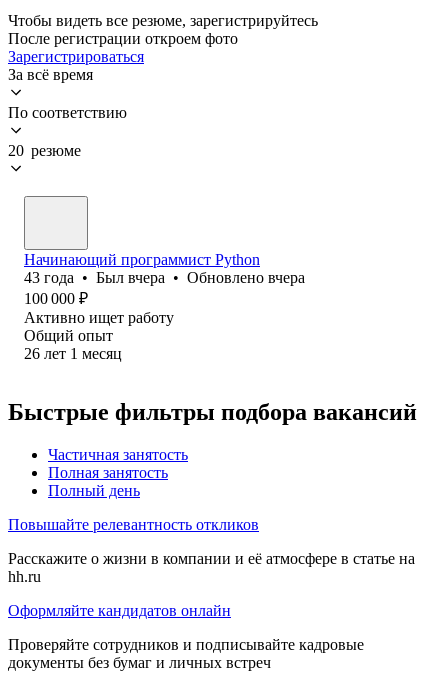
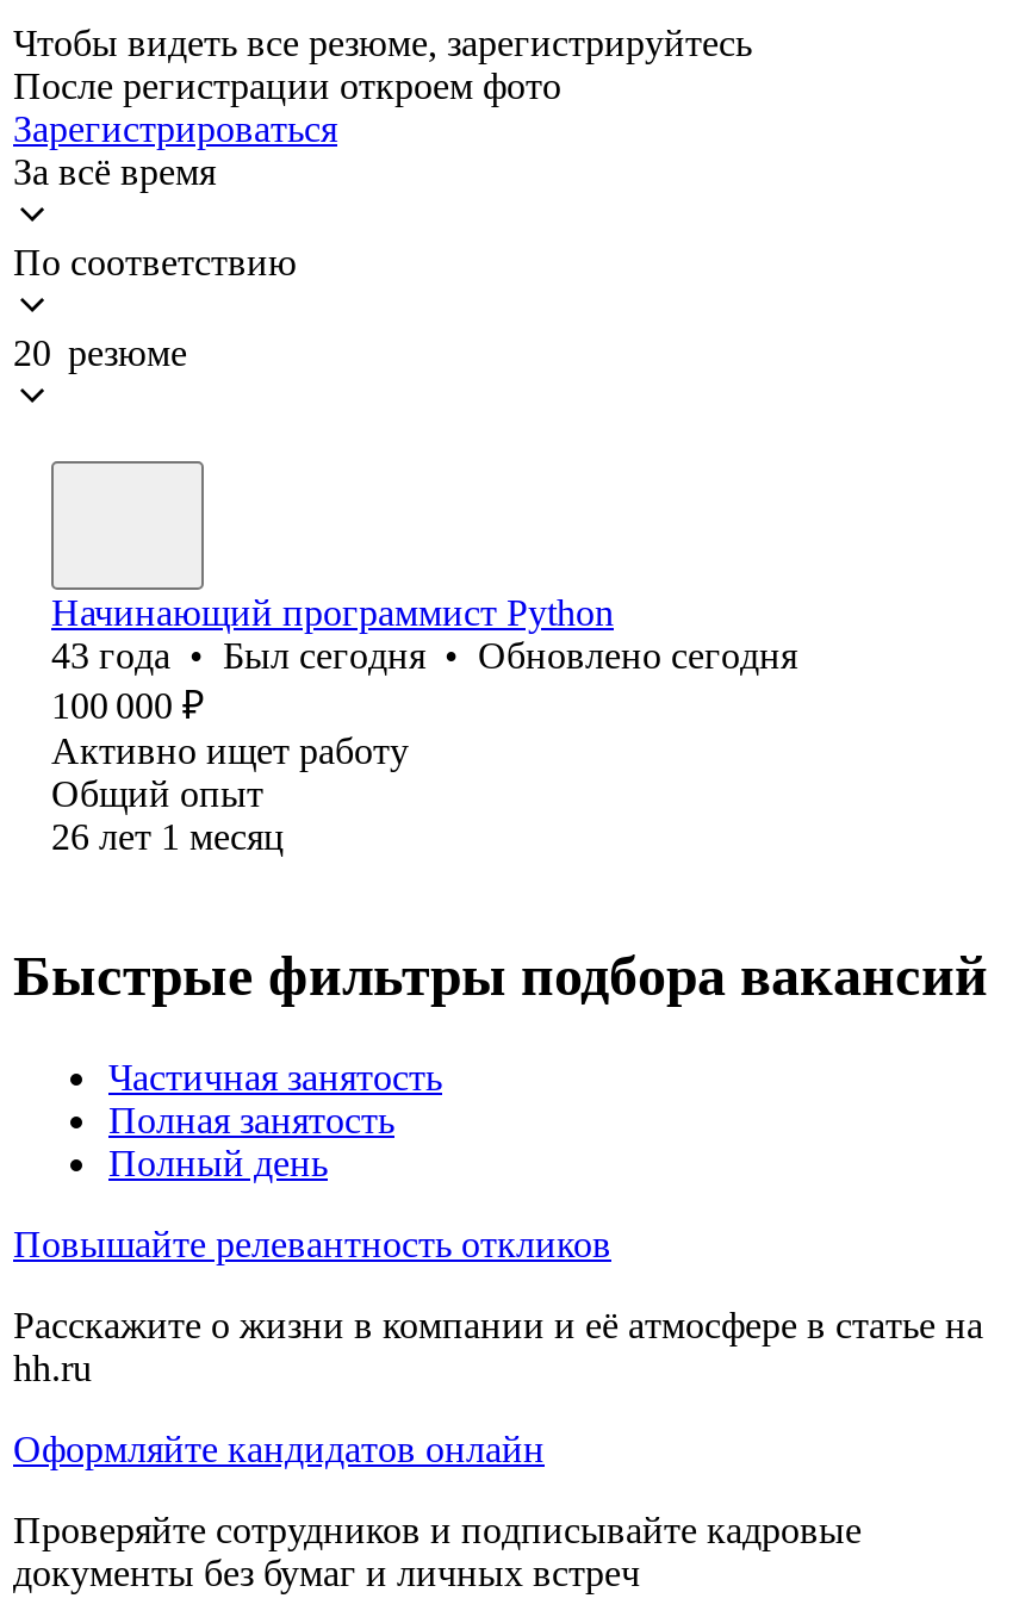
- 43 года • Был вчера • Обновлено вчера
+ 43 года • Был сегодня • Обновлено сегодня
